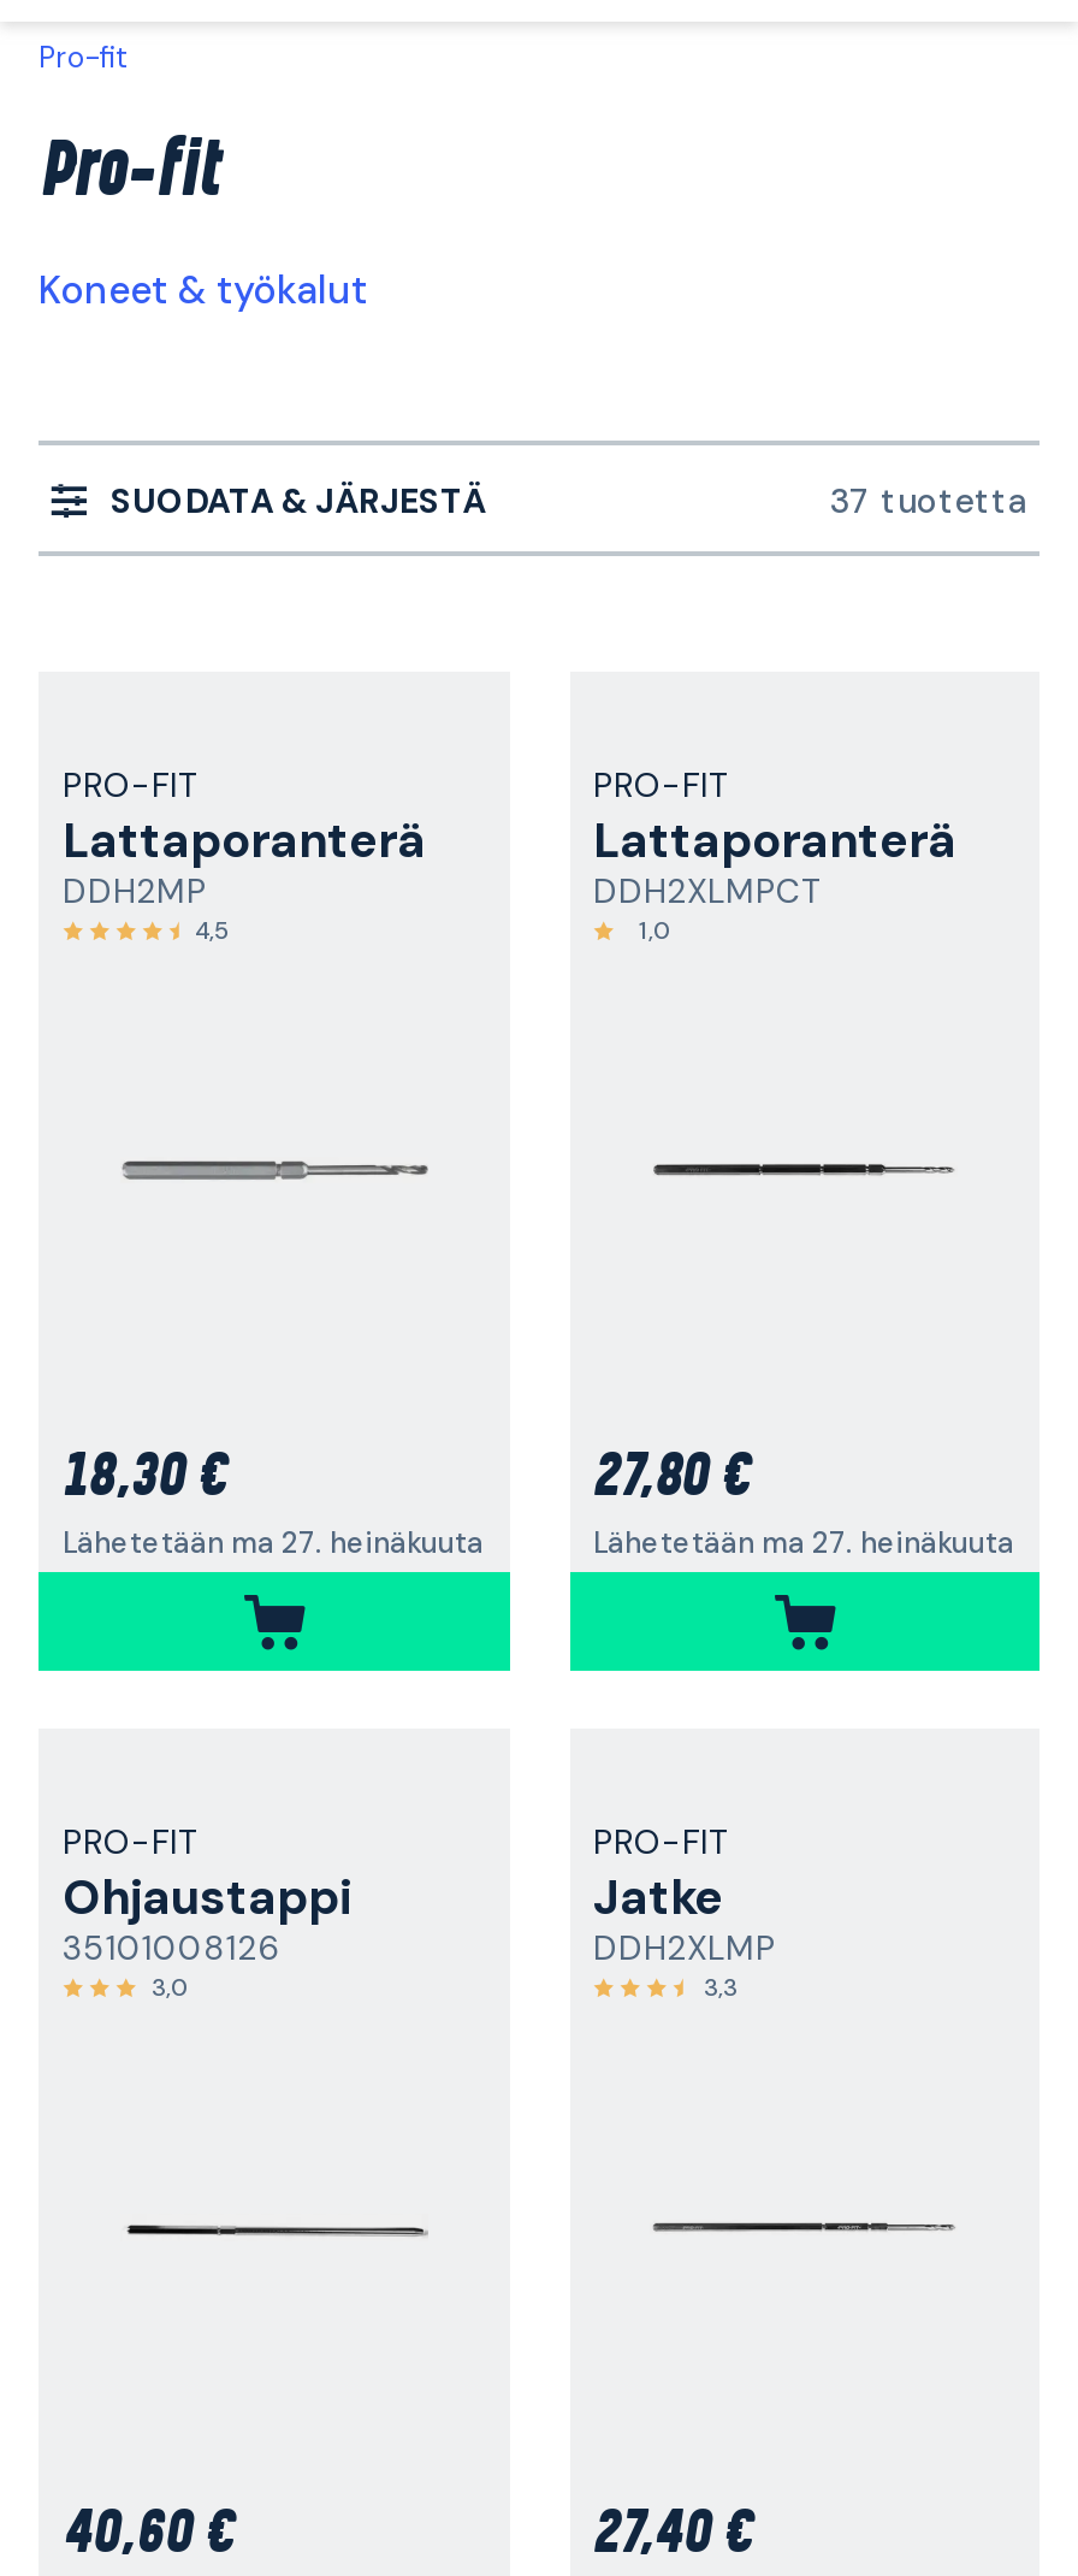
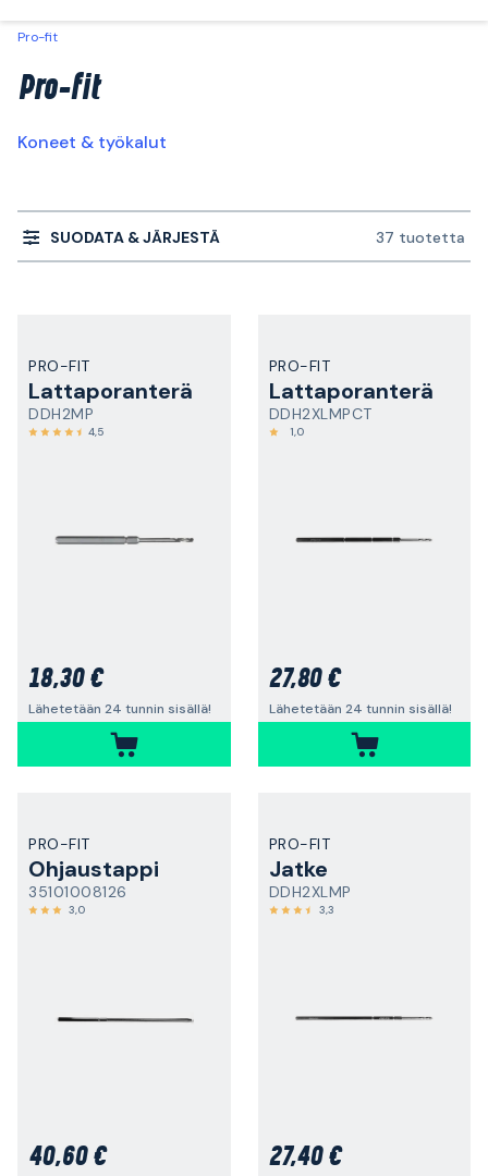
- Lähetetään ma 27. heinäkuuta
+ Lähetetään 24 tunnin sisällä!

- Lähetetään ma 27. heinäkuuta
+ Lähetetään 24 tunnin sisällä!
